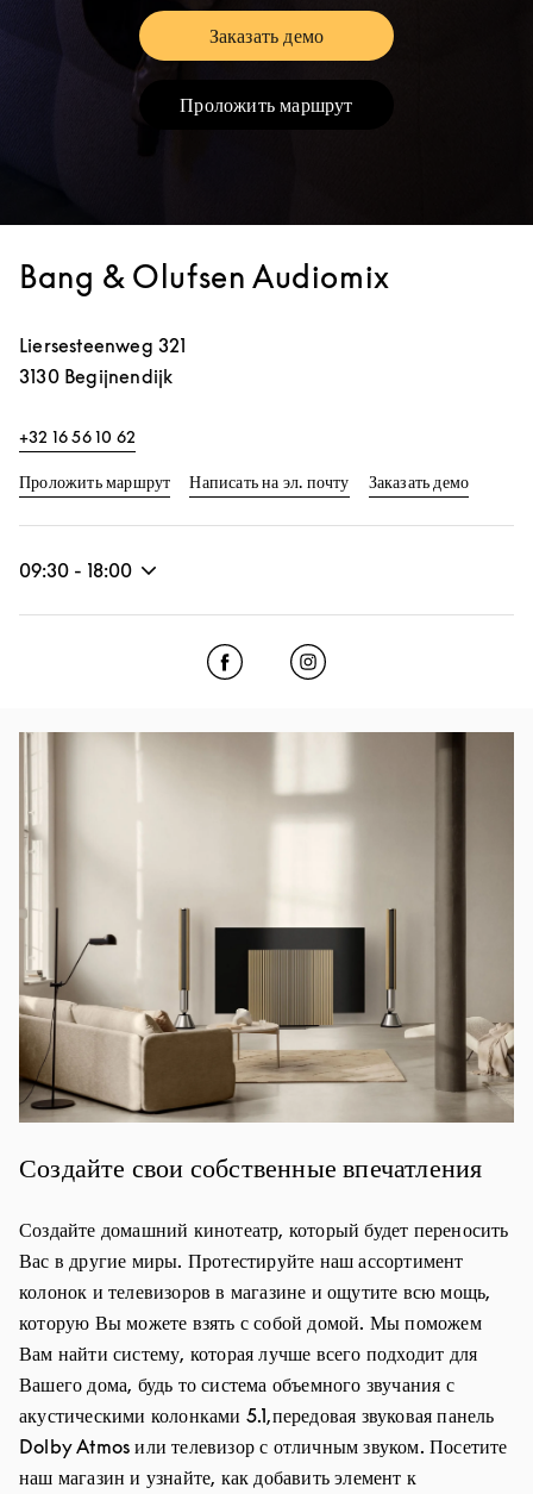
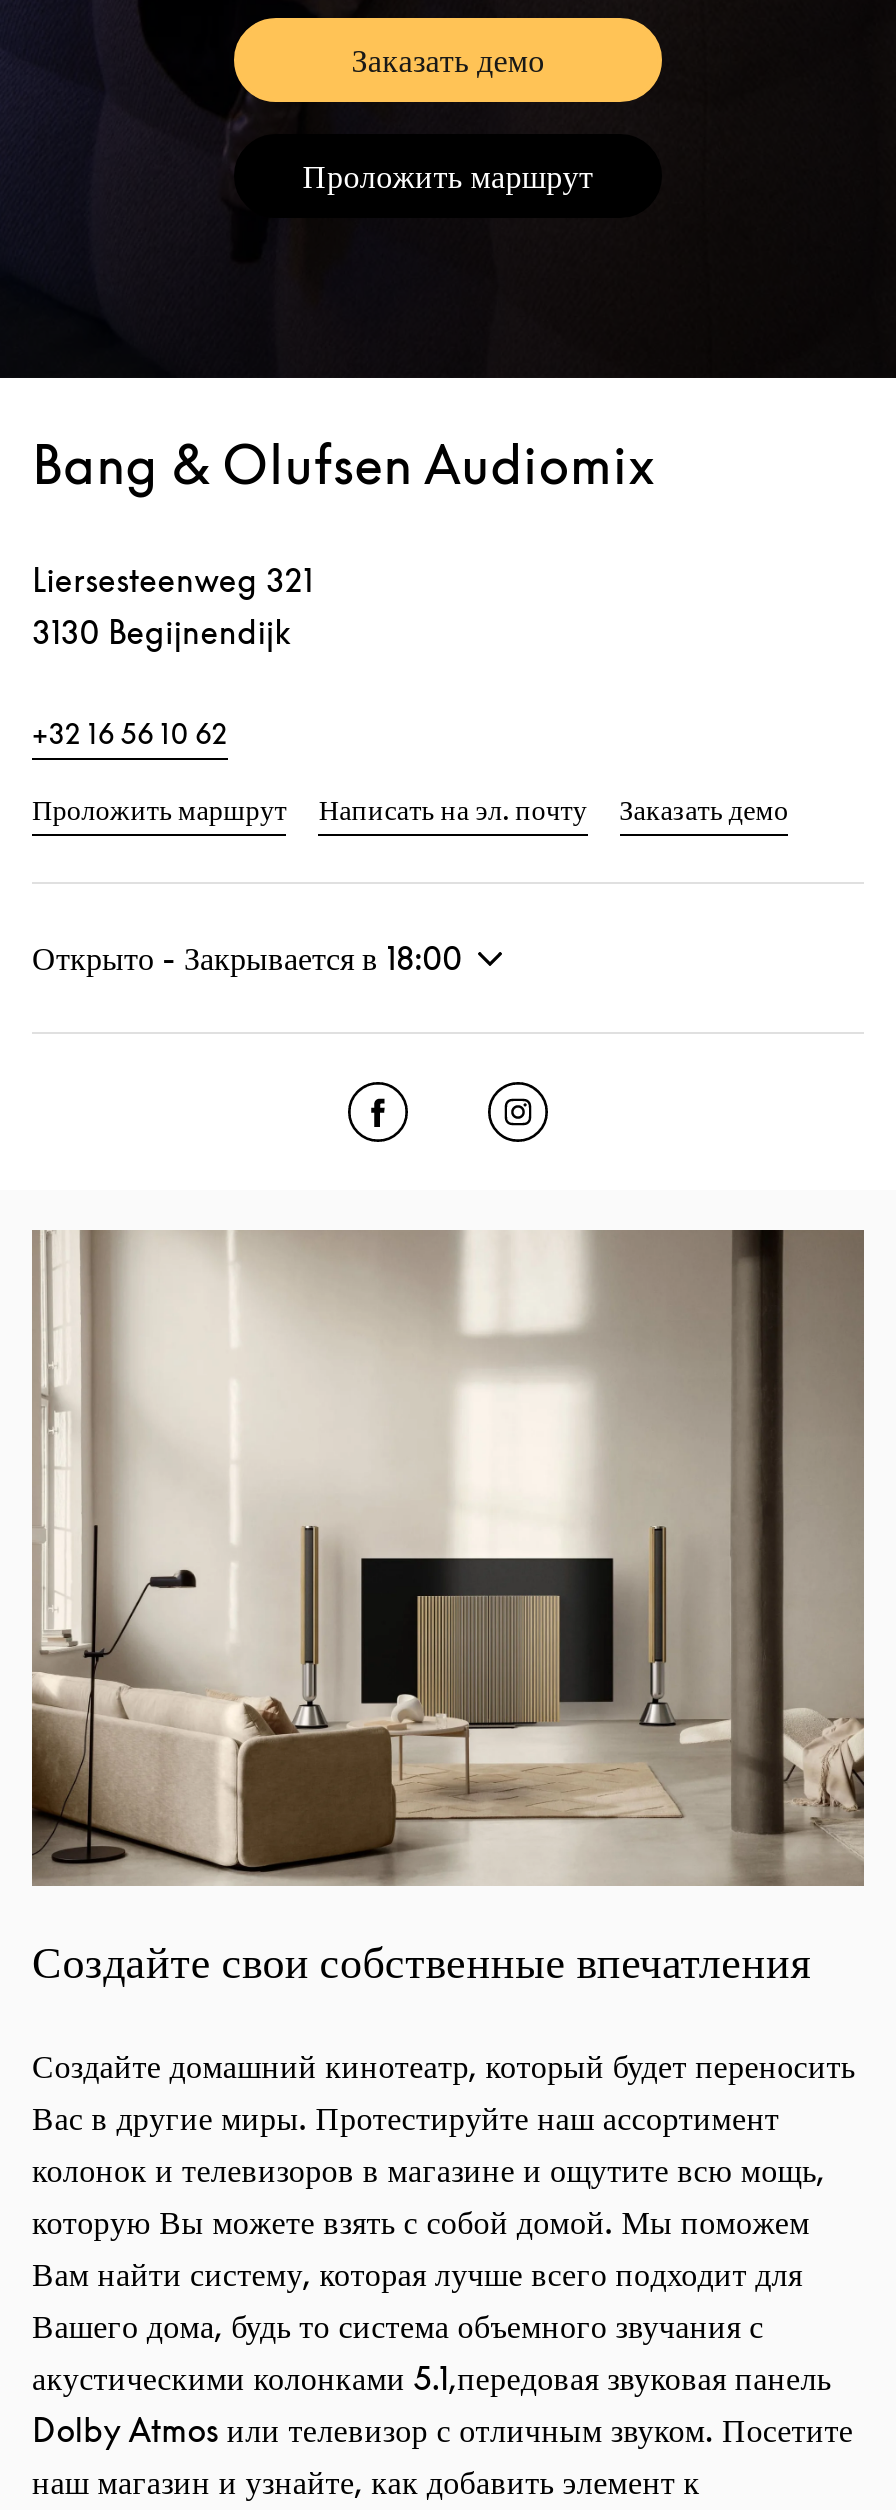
- 09:30 - 18:00
+ Открыто - Закрывается в 18:00
